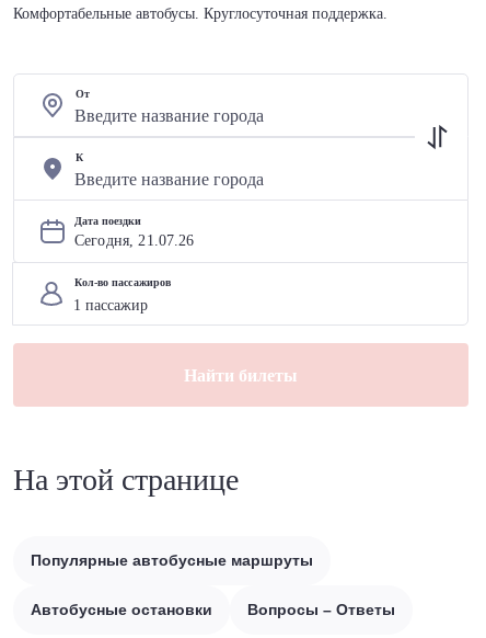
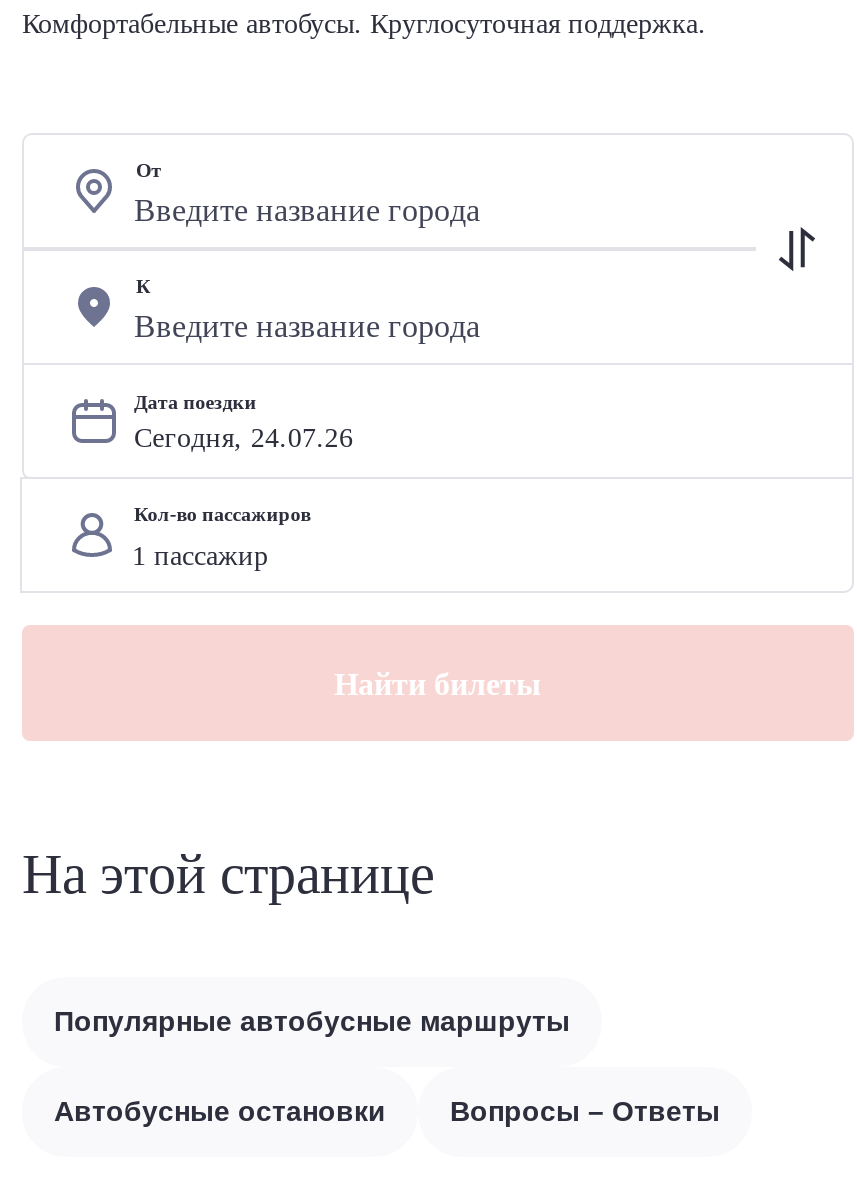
- Сегодня, 21.07.26
+ Сегодня, 24.07.26
